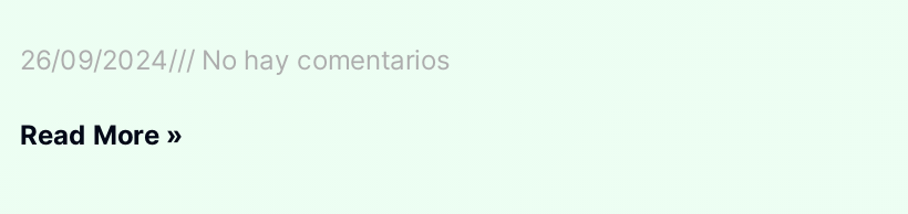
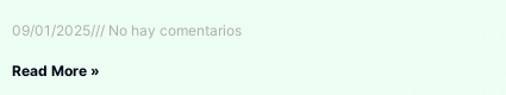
- 26/09/2024 No hay comentarios
+ 09/01/2025 No hay comentarios
